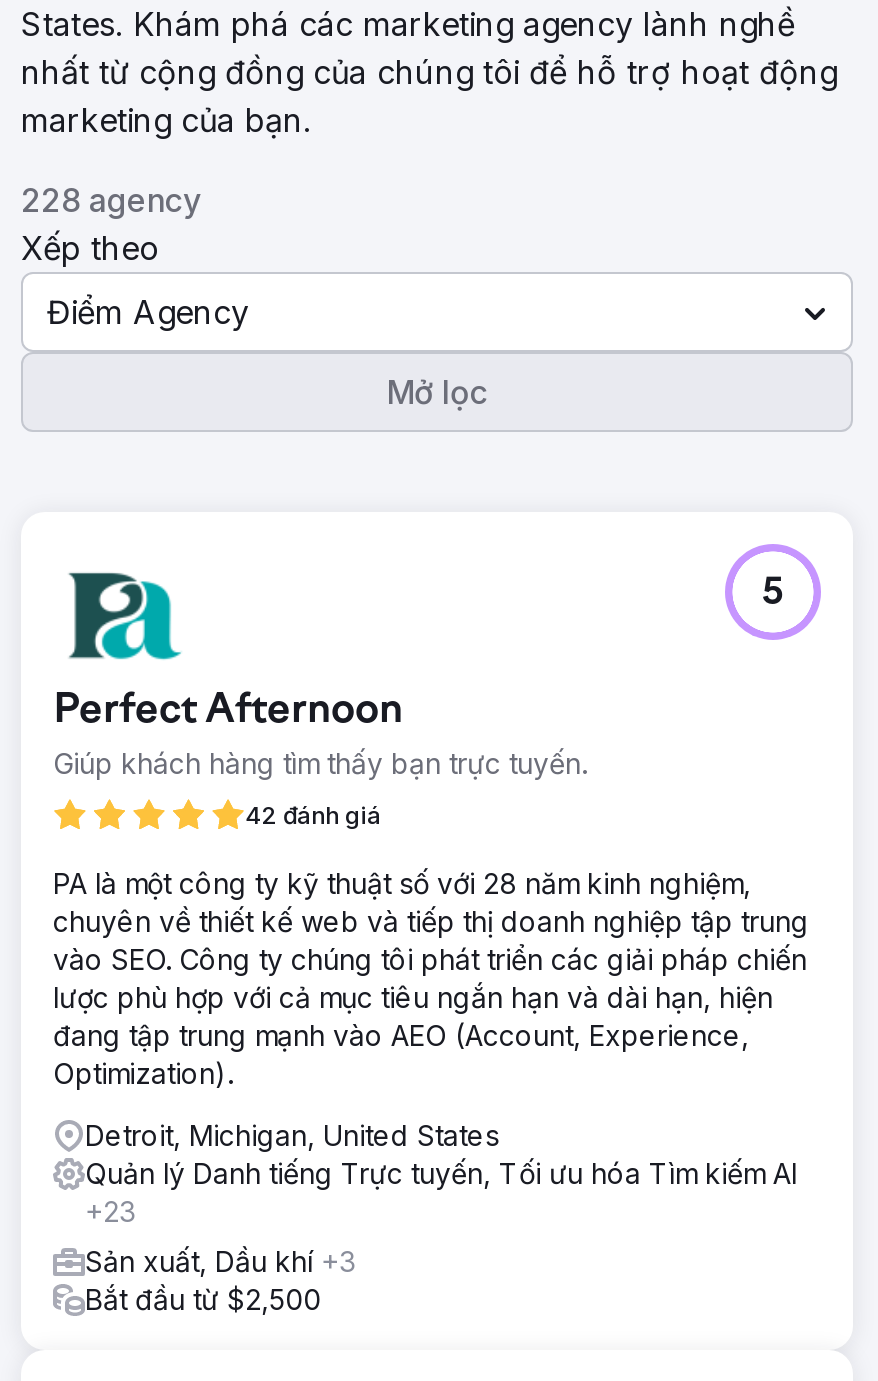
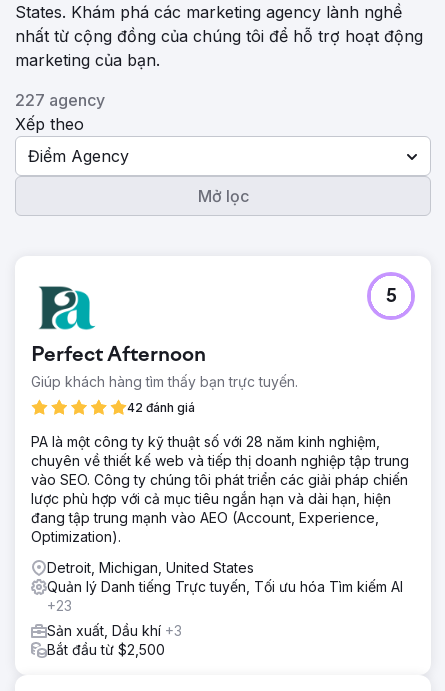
- 228 agency
+ 227 agency
